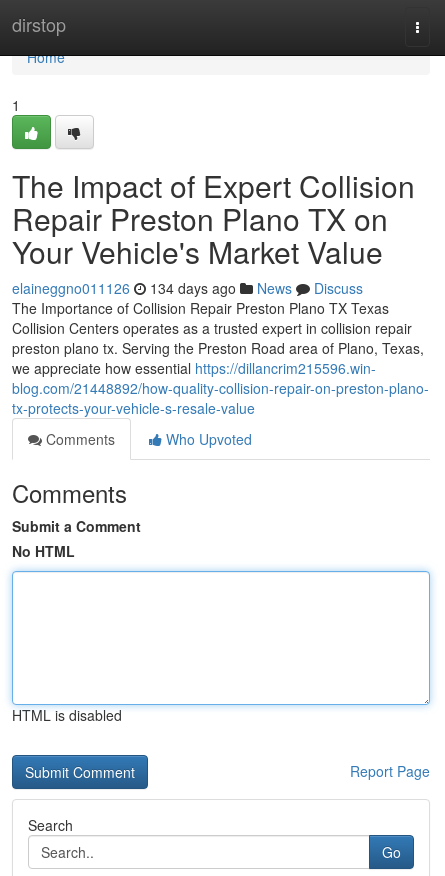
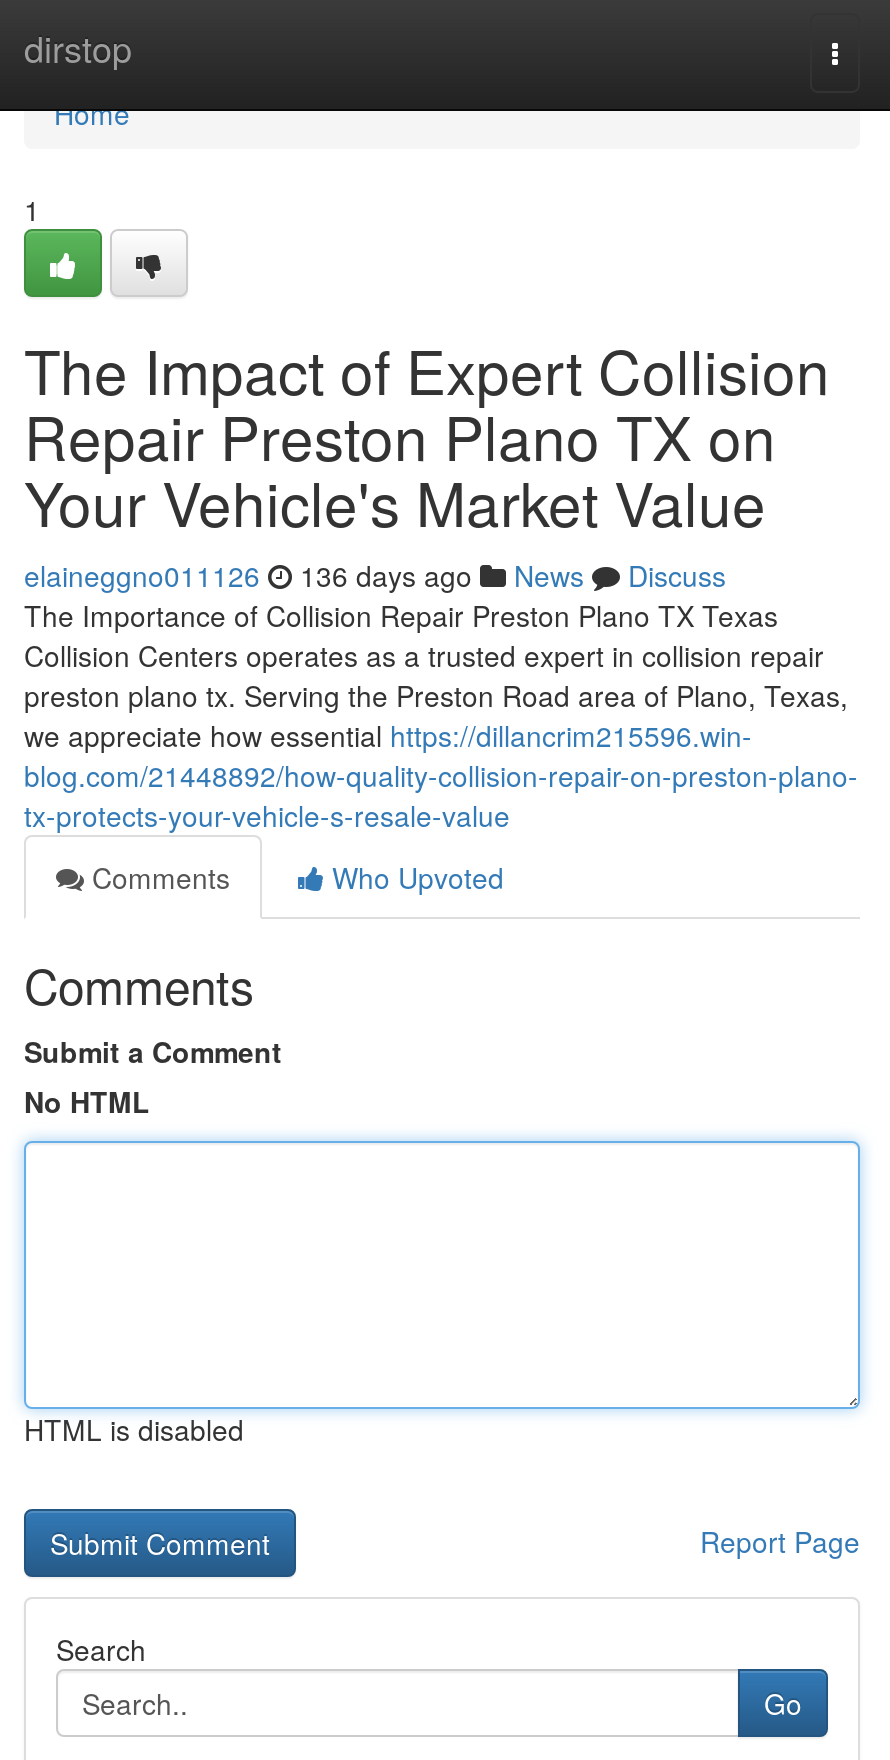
- elaineggno011126 134 days ago News Discuss
+ elaineggno011126 136 days ago News Discuss
